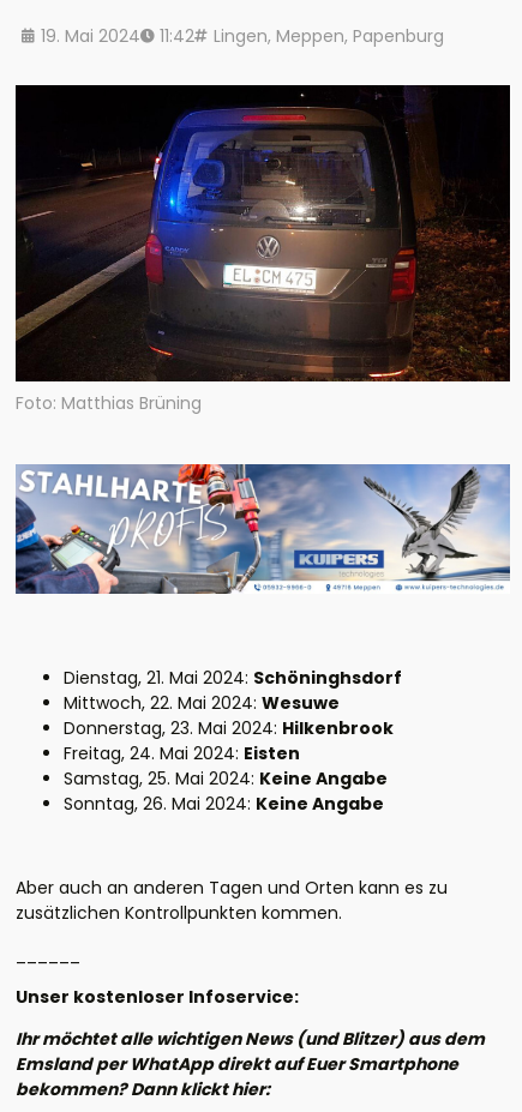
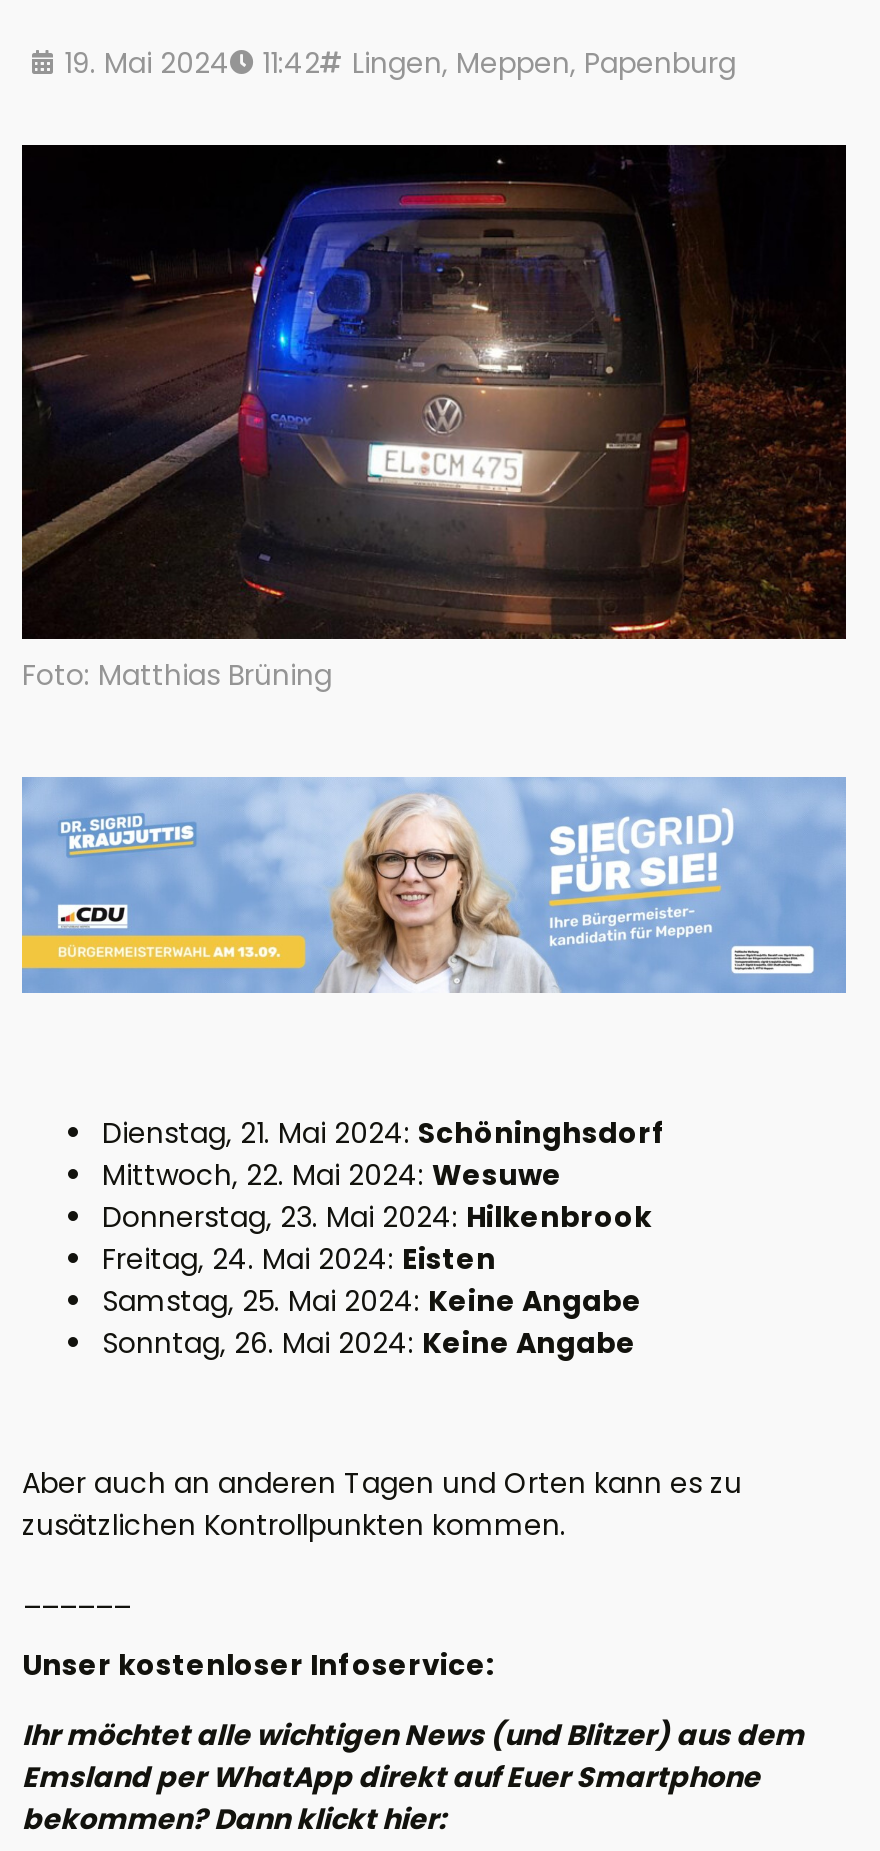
- [image]
+ [image]
